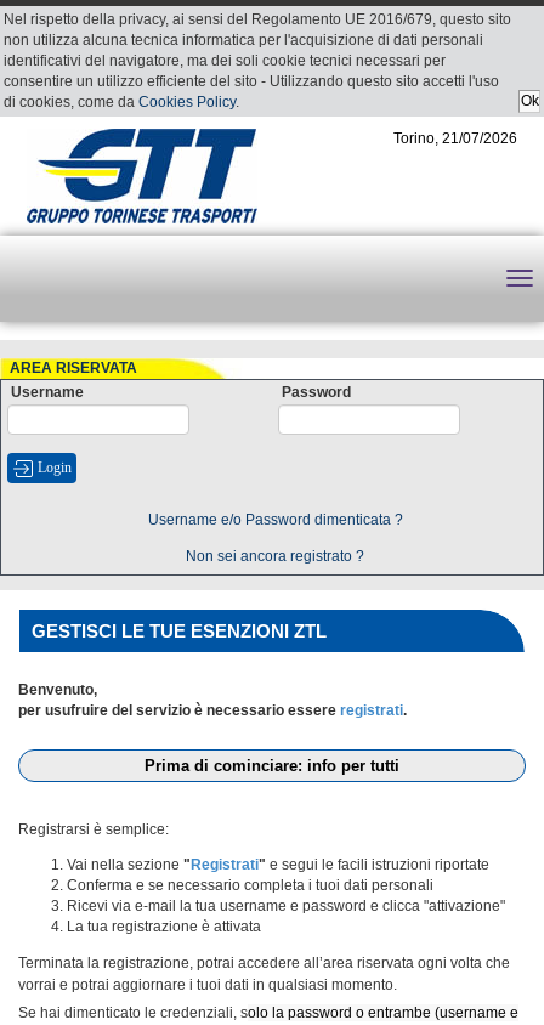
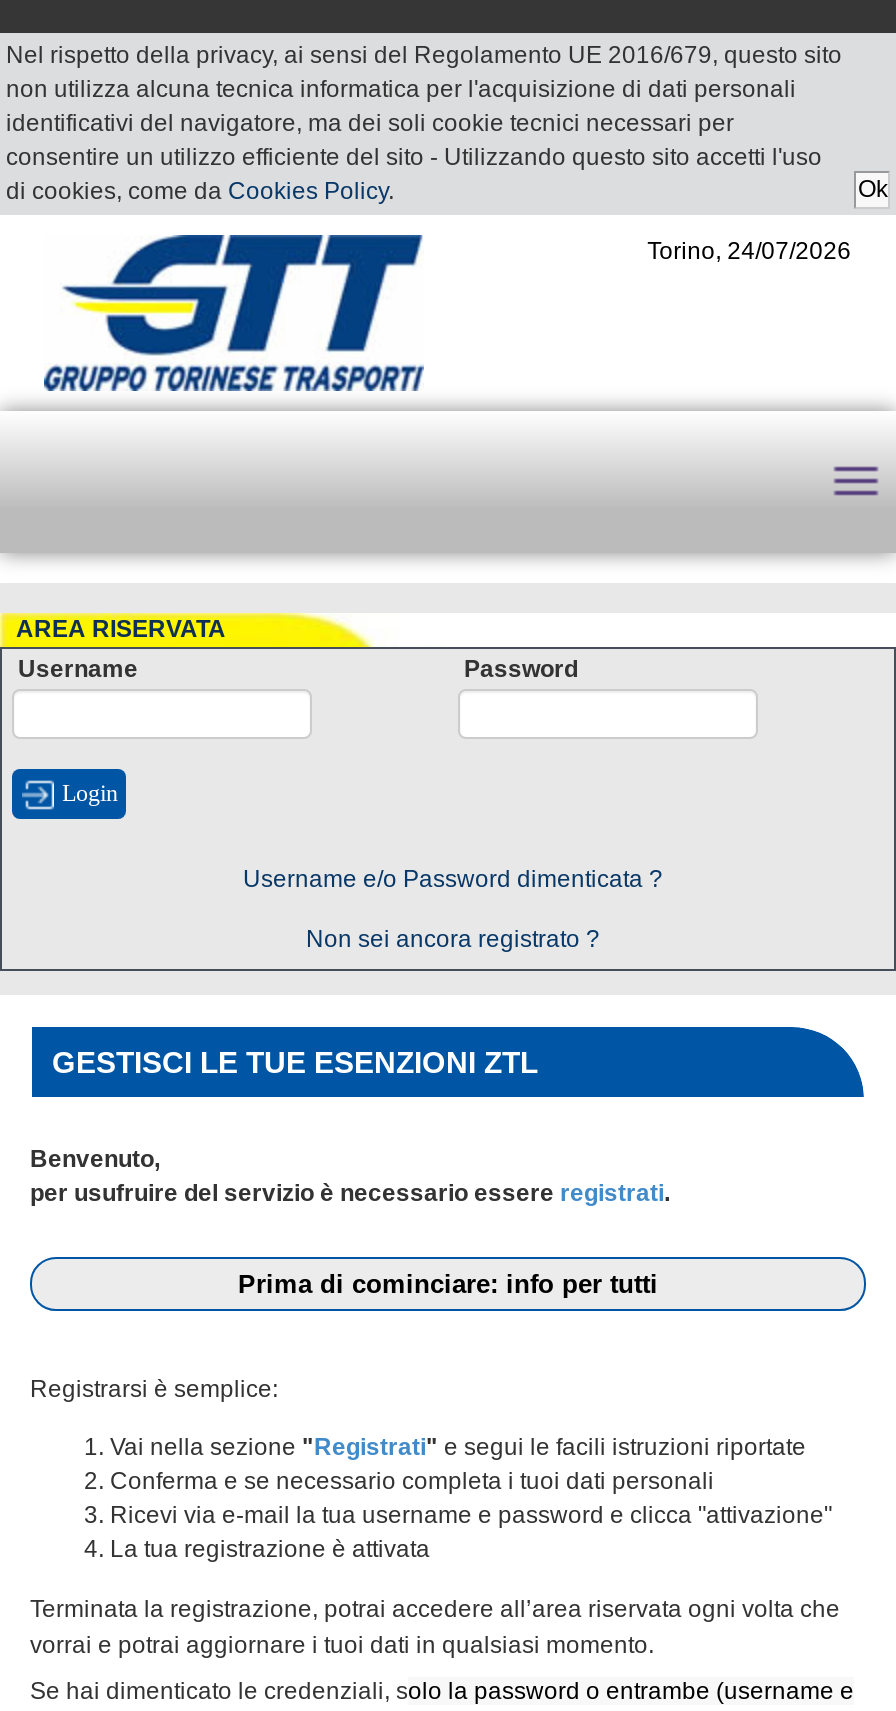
- Torino, 21/07/2026
+ Torino, 24/07/2026
